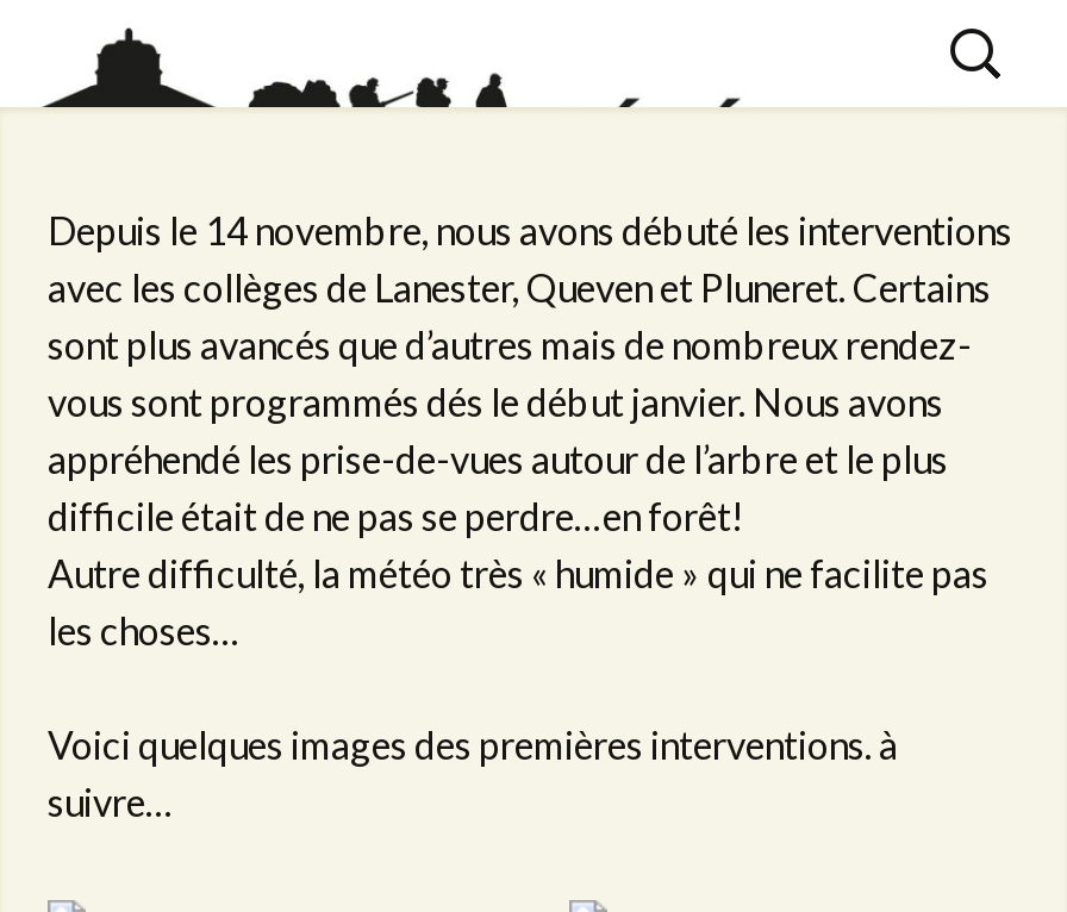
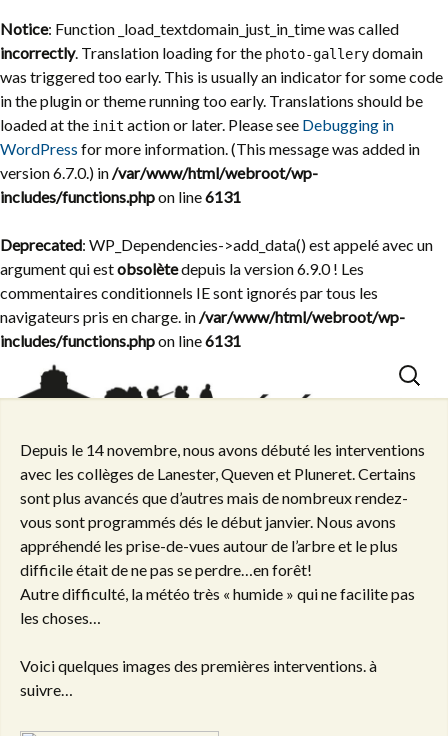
+ Notice: Function _load_textdomain_just_in_time was called
+ incorrectly. Translation loading for the photo-gallery domain
+ was triggered too early. This is usually an indicator for some code
+ in the plugin or theme running too early. Translations should be
+ loaded at the init action or later. Please see Debugging in
+ WordPress for more information. (This message was added in
+ version 6.7.0.) in /var/www/html/webroot/wp-
+ includes/functions.php on line 6131
+ Deprecated: WP_Dependencies->add_data() est appelé avec un
+ argument qui est obsolète depuis la version 6.9.0 ! Les
+ commentaires conditionnels IE sont ignorés par tous les
+ navigateurs pris en charge. in /var/www/html/webroot/wp-
+ includes/functions.php on line 6131
